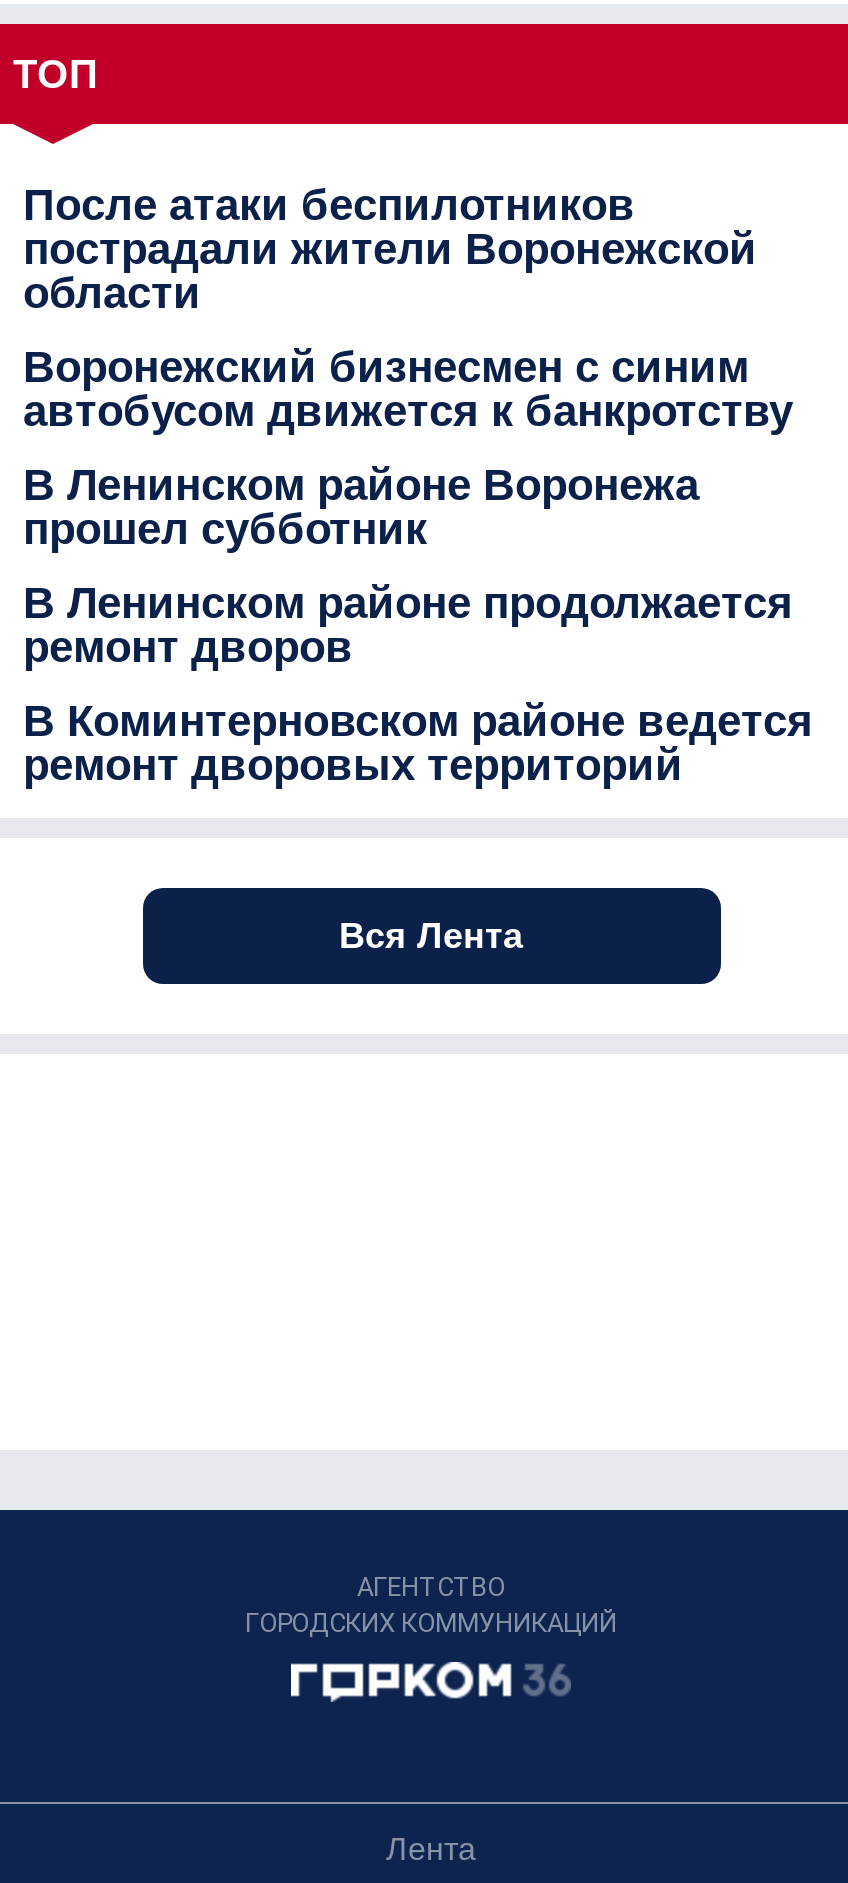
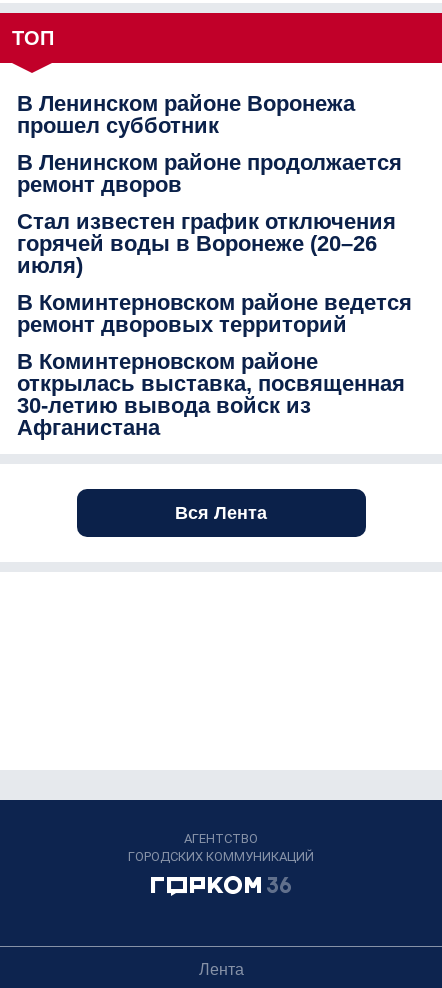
- После атаки беспилотников
- пострадали жители Воронежской
- области
- Воронежский бизнесмен с синим
- автобусом движется к банкротству

moved up: В Ленинском районе Воронежа | прошел субботник | В Ленинском районе продолжается | ремонт дворов

+ Стал известен график отключения
+ горячей воды в Воронеже (20–26
+ июля)

moved up: В Коминтерновском районе ведется | ремонт дворовых территорий

+ В Коминтерновском районе
+ открылась выставка, посвященная
+ 30-летию вывода войск из
+ Афганистана
